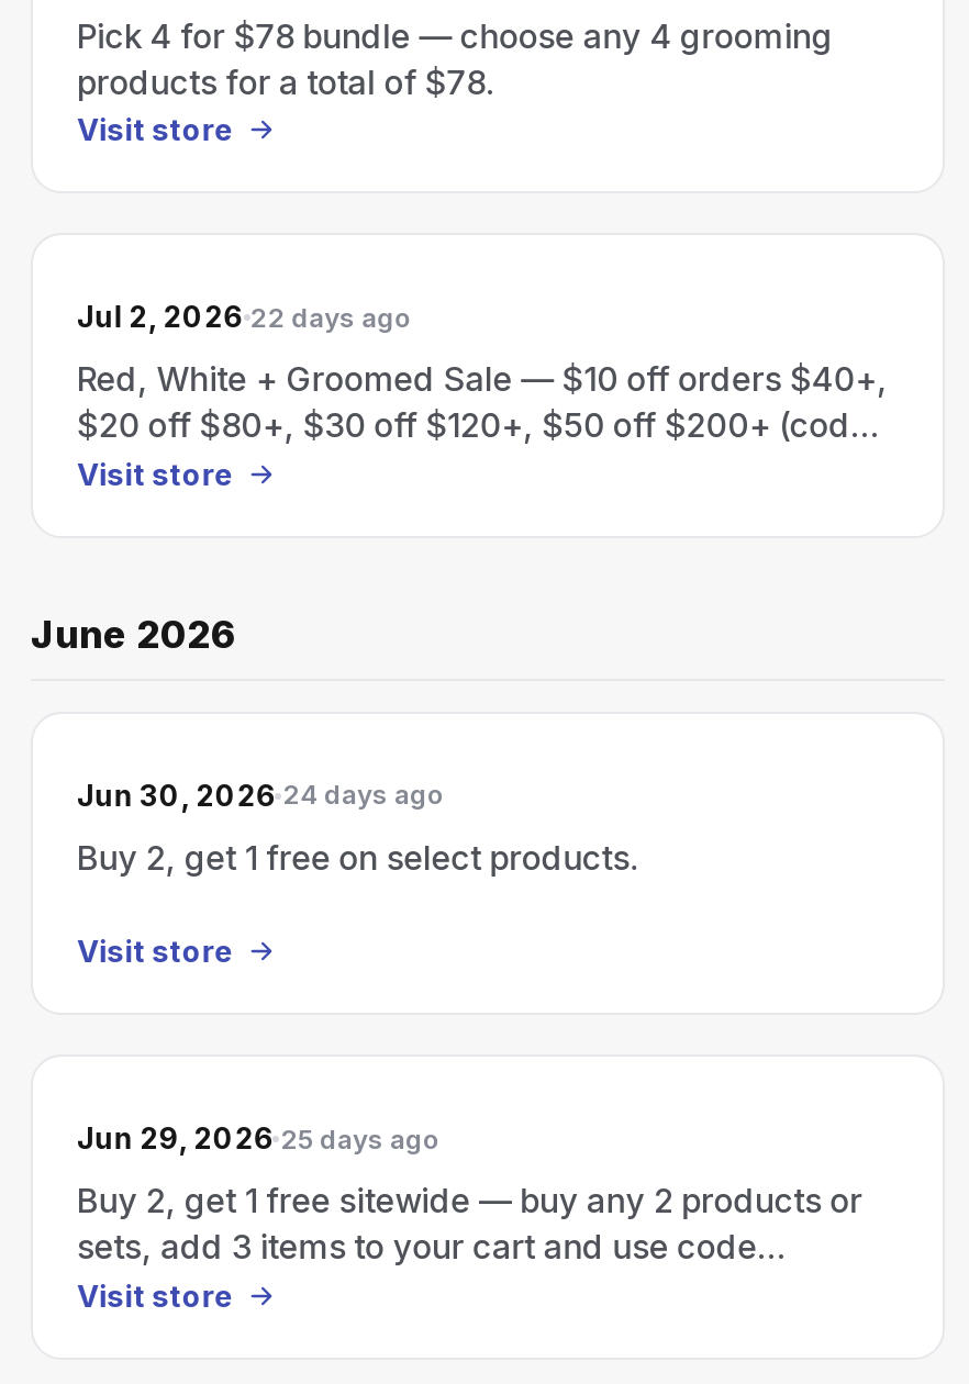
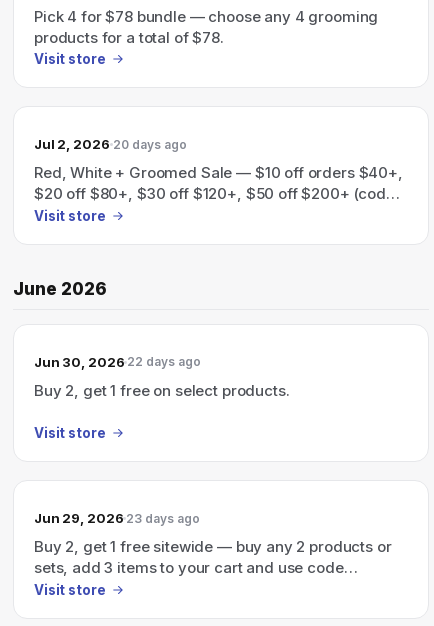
- Jul 2, 2026 22 days ago
+ Jul 2, 2026 20 days ago

- Jun 30, 2026 24 days ago
+ Jun 30, 2026 22 days ago

- Jun 29, 2026 25 days ago
+ Jun 29, 2026 23 days ago
